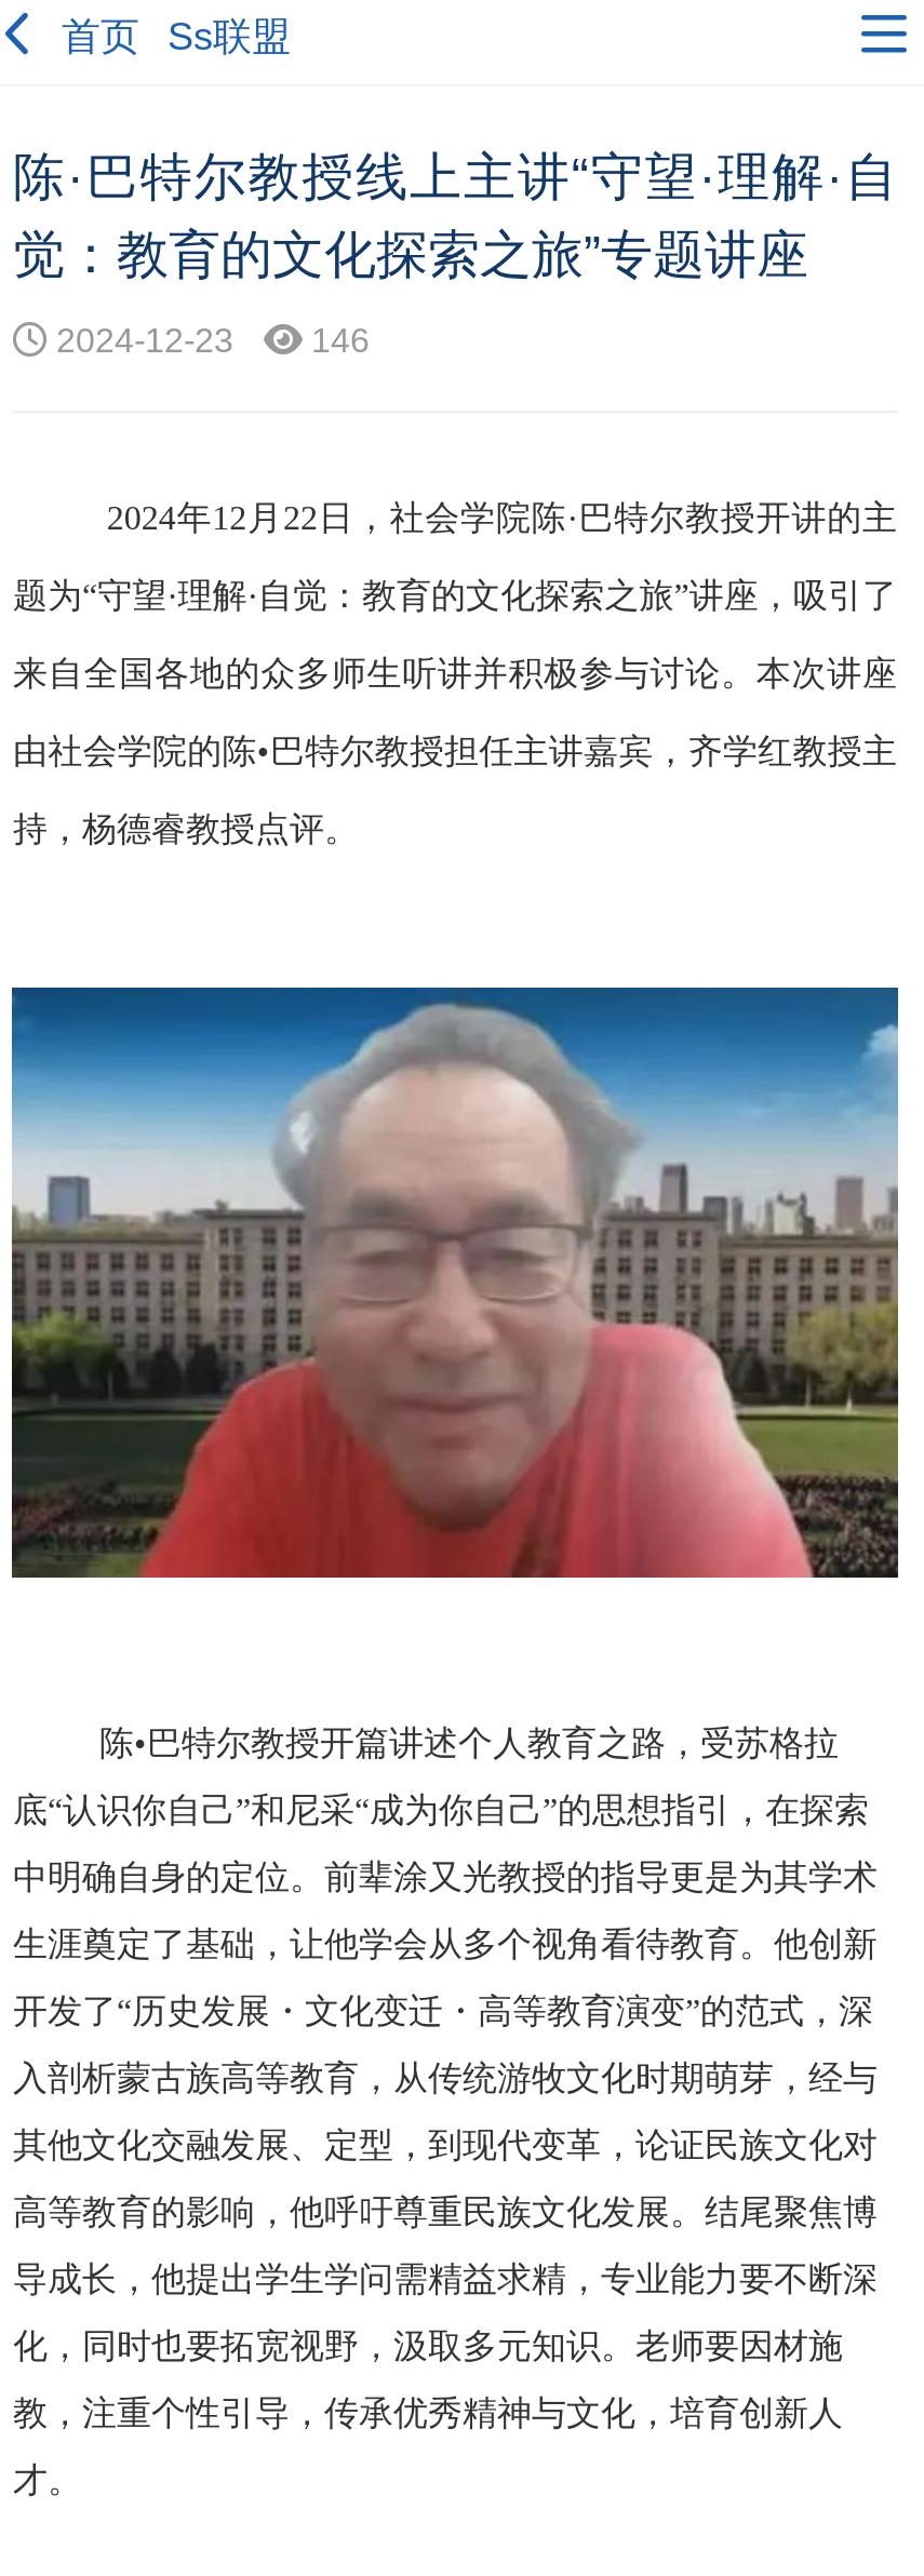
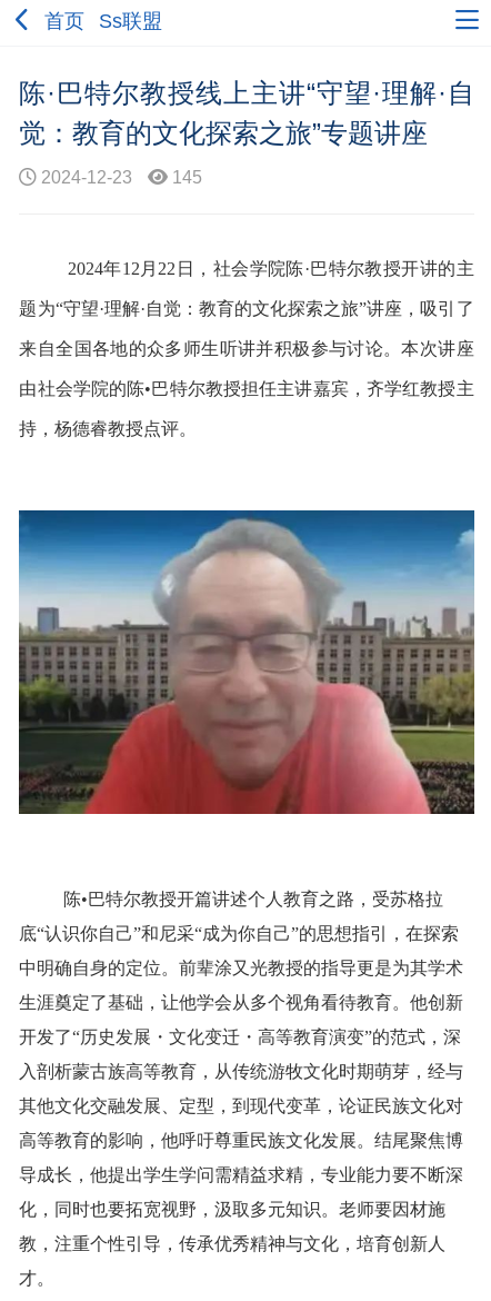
- 146
+ 145
